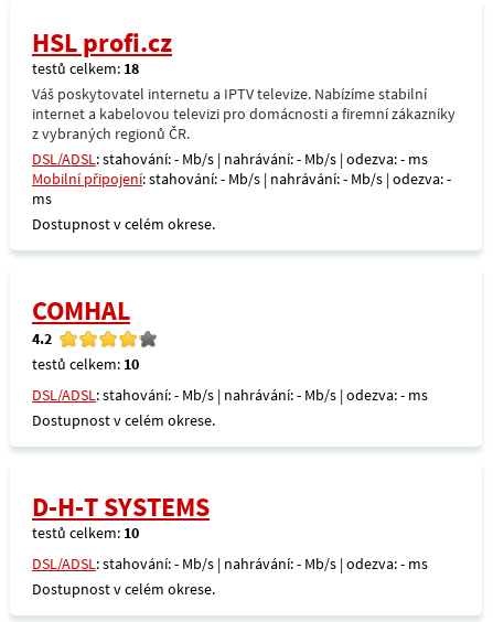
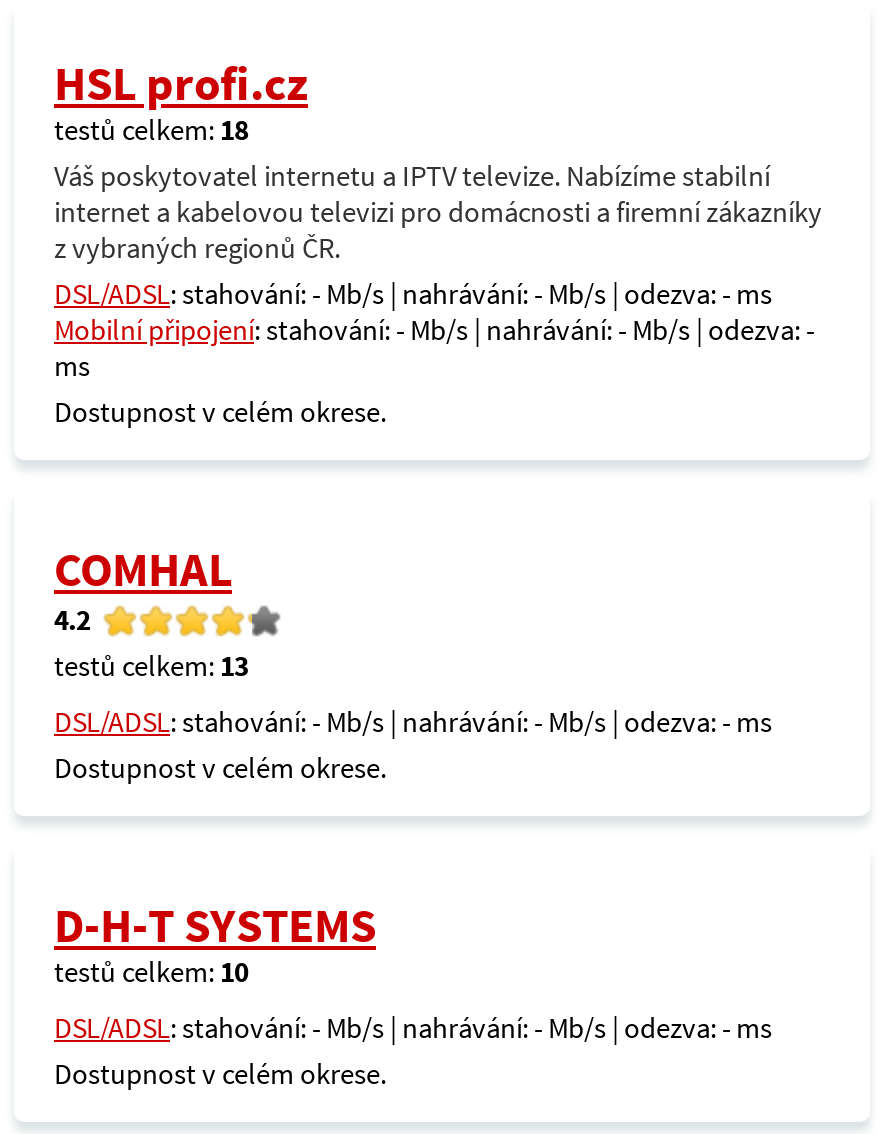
- testů celkem: 10
+ testů celkem: 13
